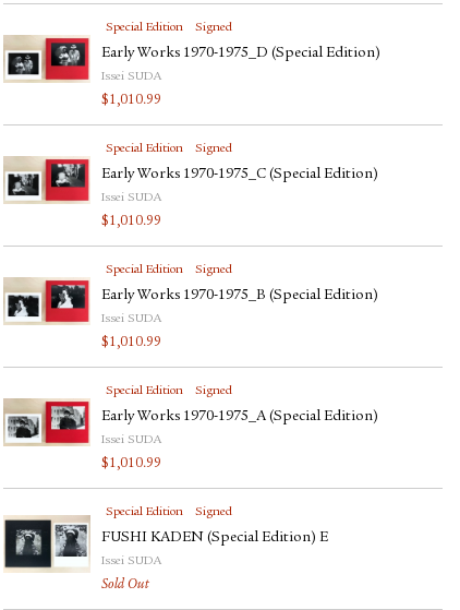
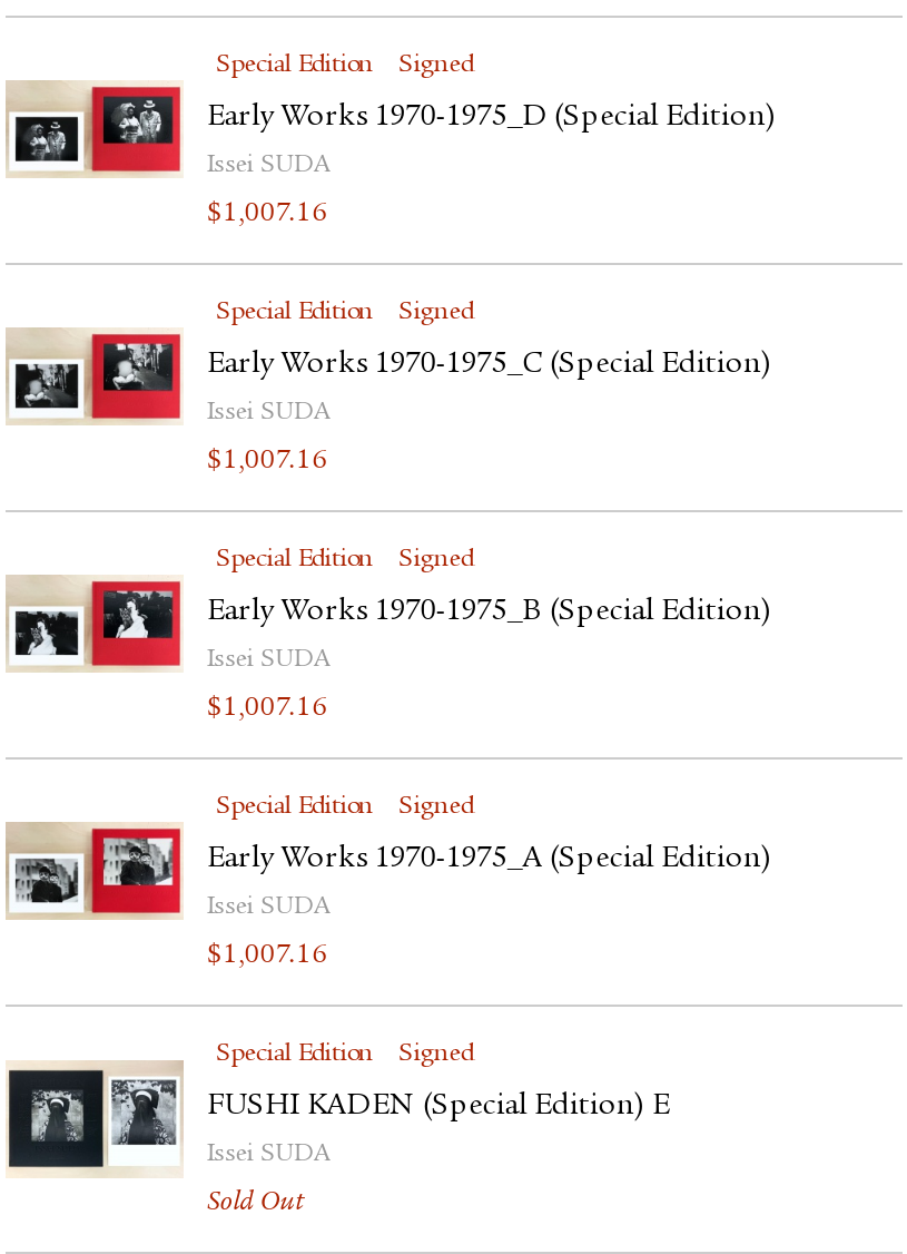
- $1,010.99
+ $1,007.16

- $1,010.99
+ $1,007.16

- $1,010.99
+ $1,007.16

- $1,010.99
+ $1,007.16
